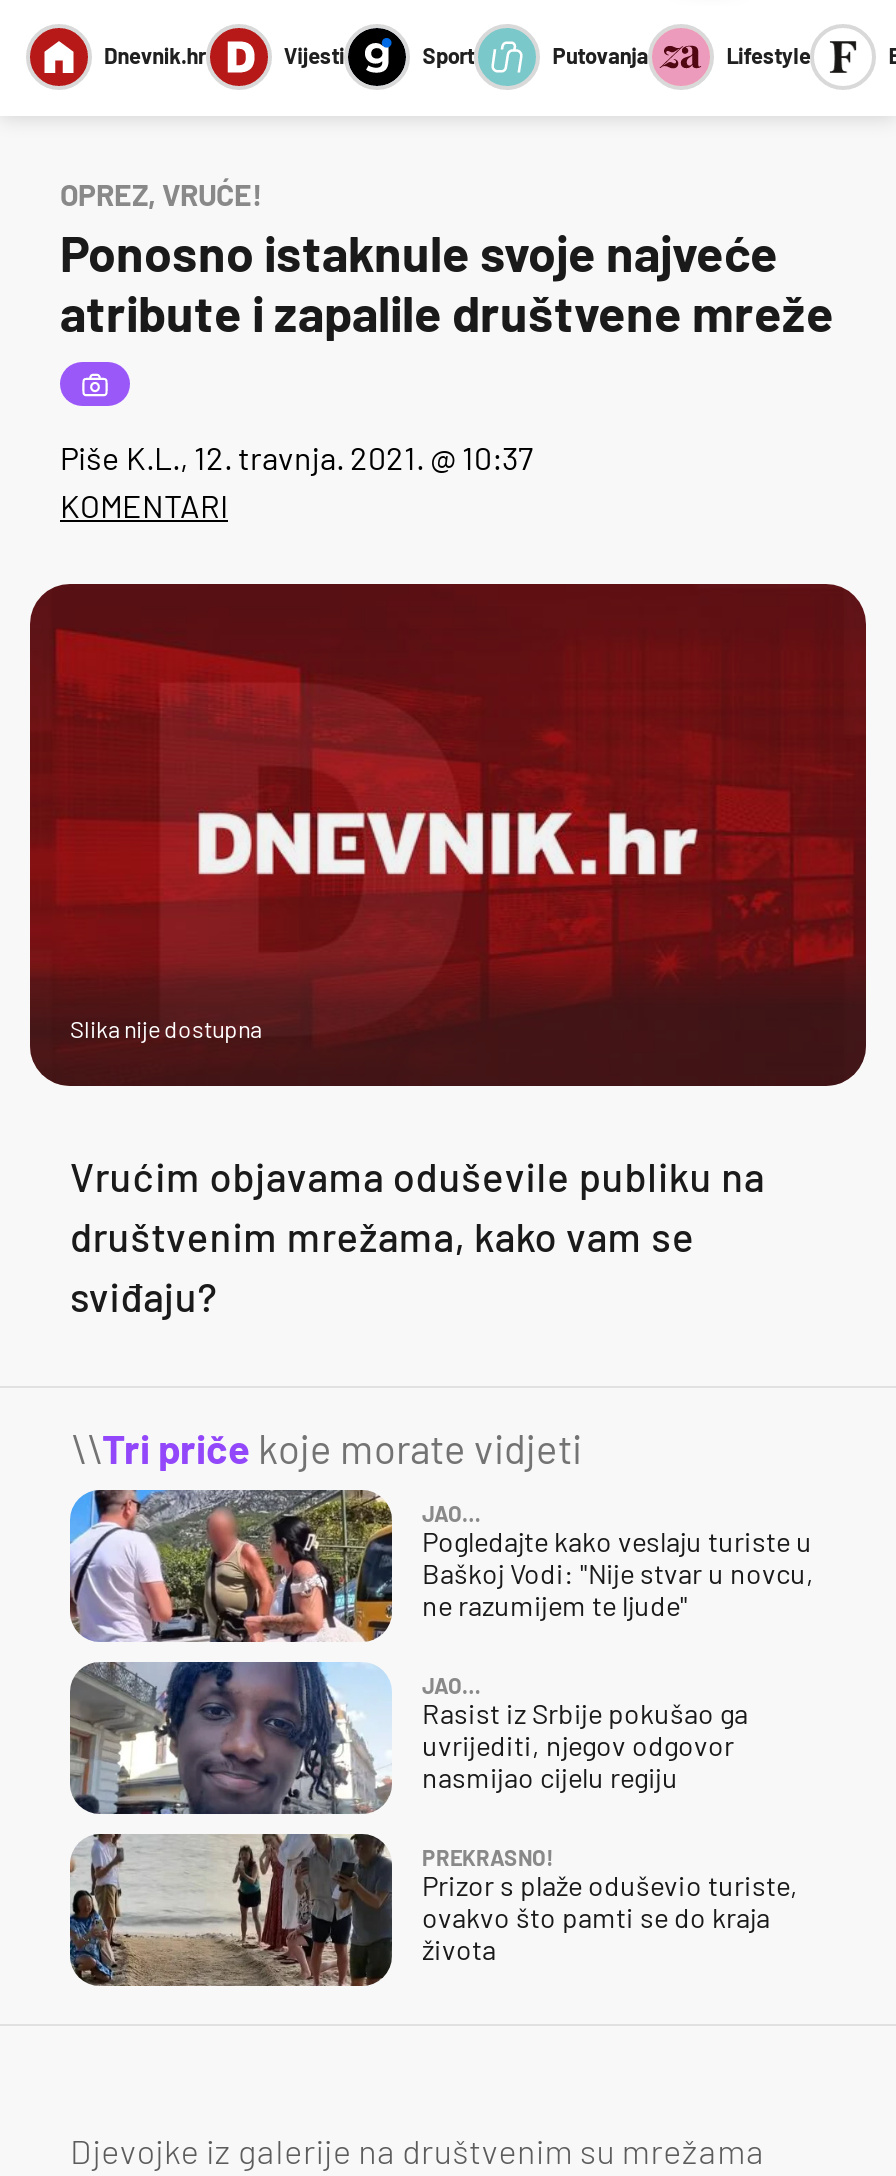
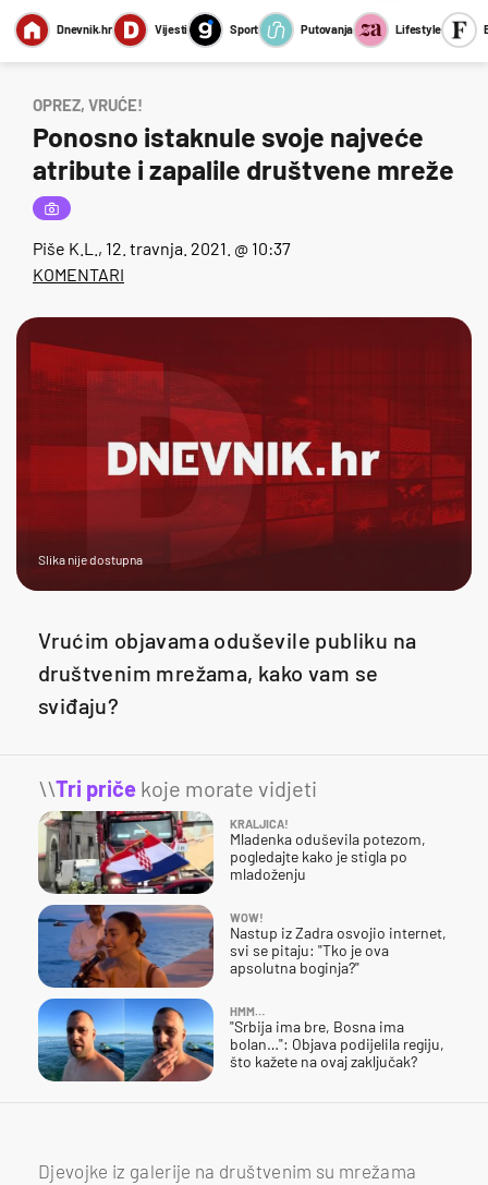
- [image]
- JAO…
- Pogledajte kako veslaju turiste u
- Baškoj Vodi: "Nije stvar u novcu,
- ne razumijem te ljude"
+ [image]
+ KRALJICA!
+ Mladenka oduševila potezom,
+ pogledajte kako je stigla po
+ mladoženju

- [image]
- JAO…
- Rasist iz Srbije pokušao ga
- uvrijediti, njegov odgovor
- nasmijao cijelu regiju
+ [image]
+ WOW!
+ Nastup iz Zadra osvojio internet,
+ svi se pitaju: "Tko je ova
+ apsolutna boginja?"

- [image]
- PREKRASNO!
- Prizor s plaže oduševio turiste,
- ovakvo što pamti se do kraja
- života
+ [image]
+ HMM…
+ "Srbija ima bre, Bosna ima
+ bolan…": Objava podijelila regiju,
+ što kažete na ovaj zaključak?
